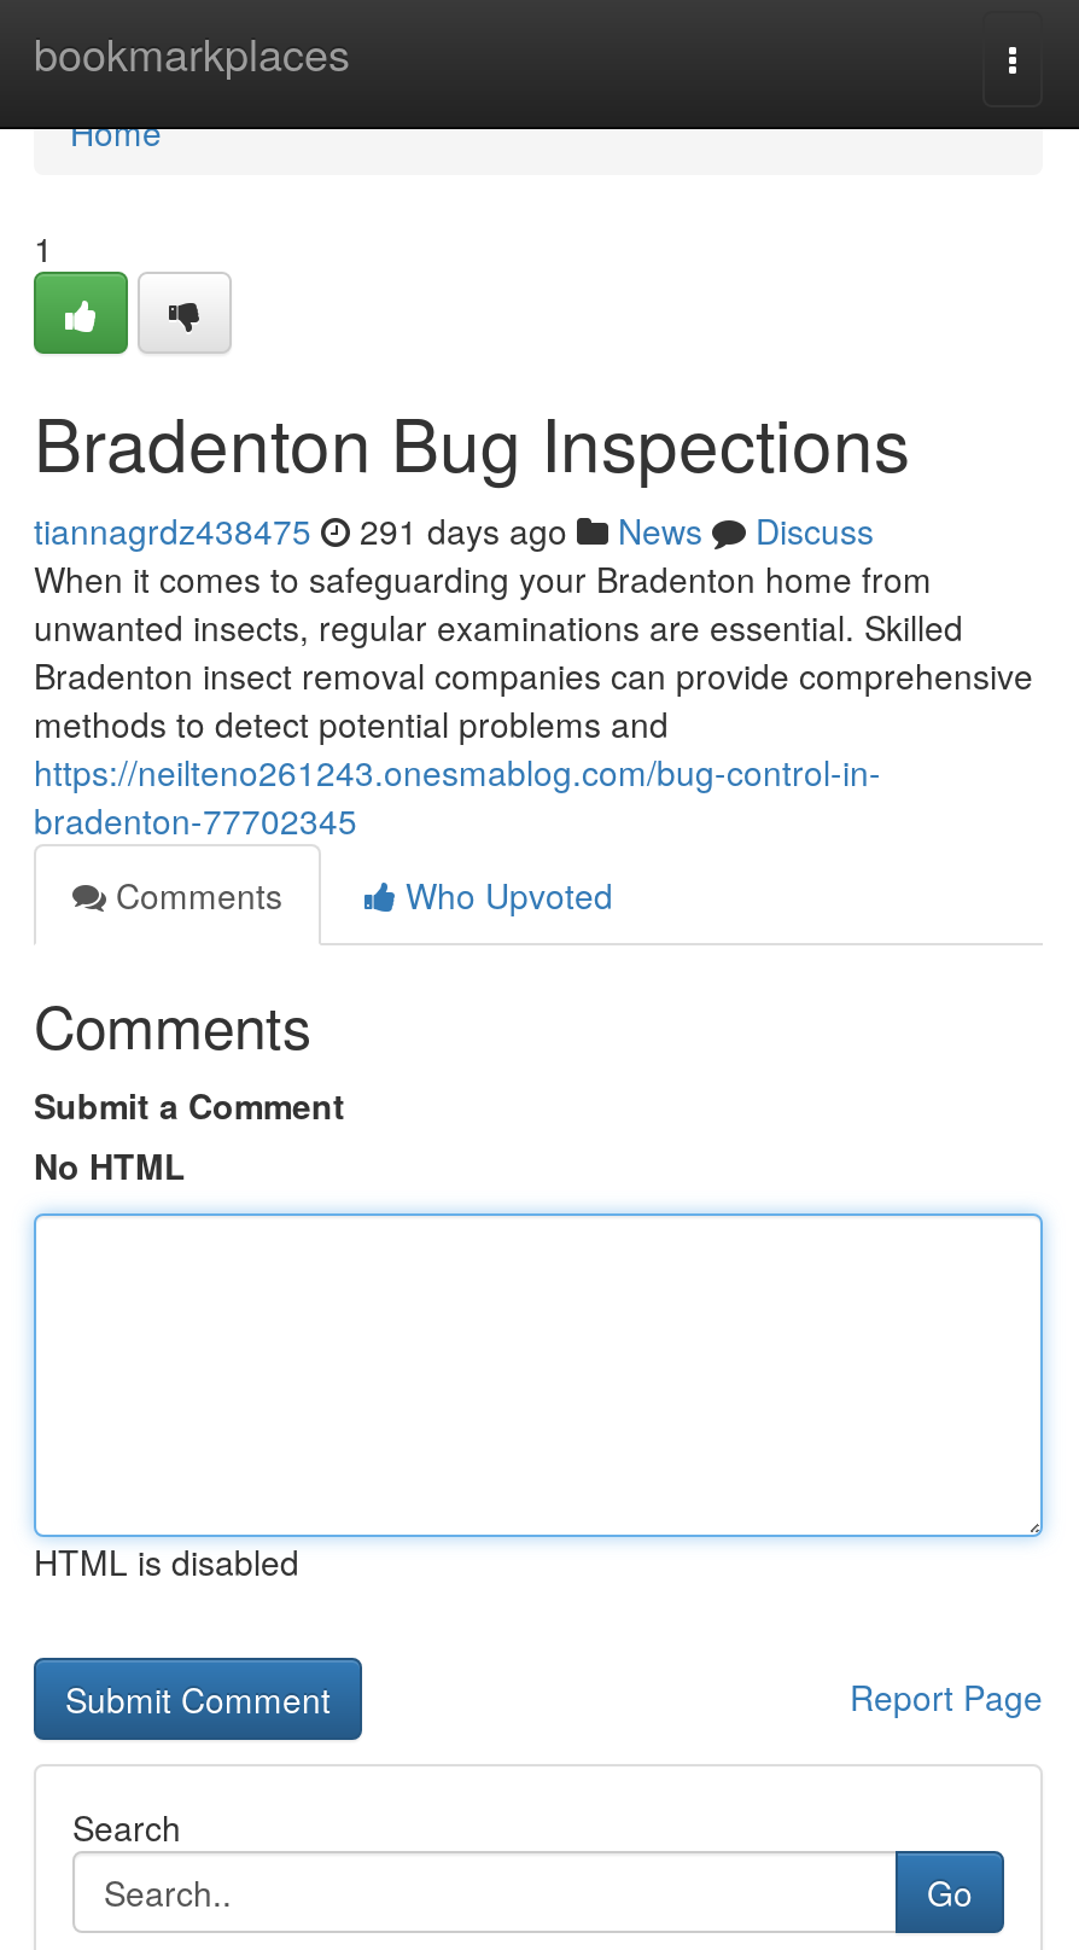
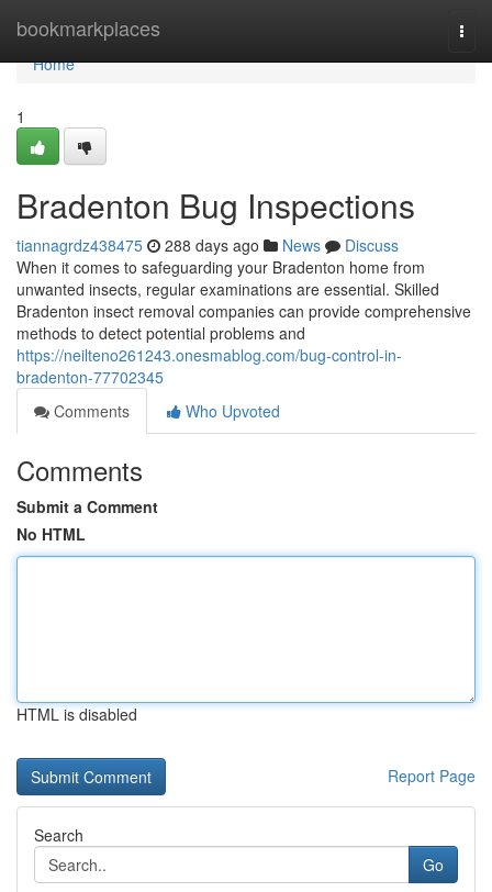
- tiannagrdz438475 291 days ago News Discuss
+ tiannagrdz438475 288 days ago News Discuss
